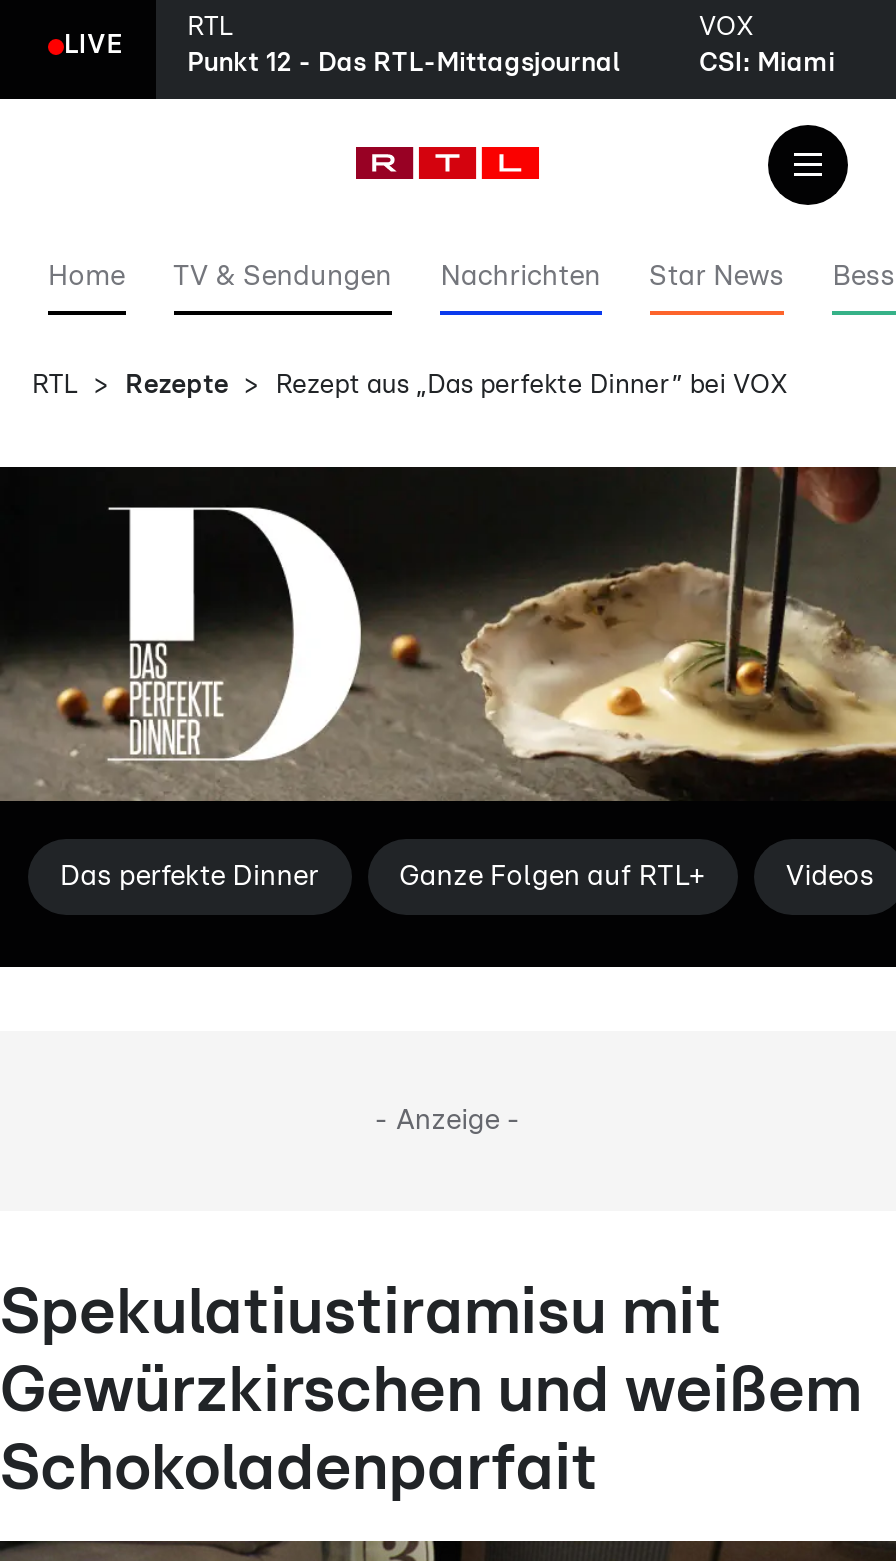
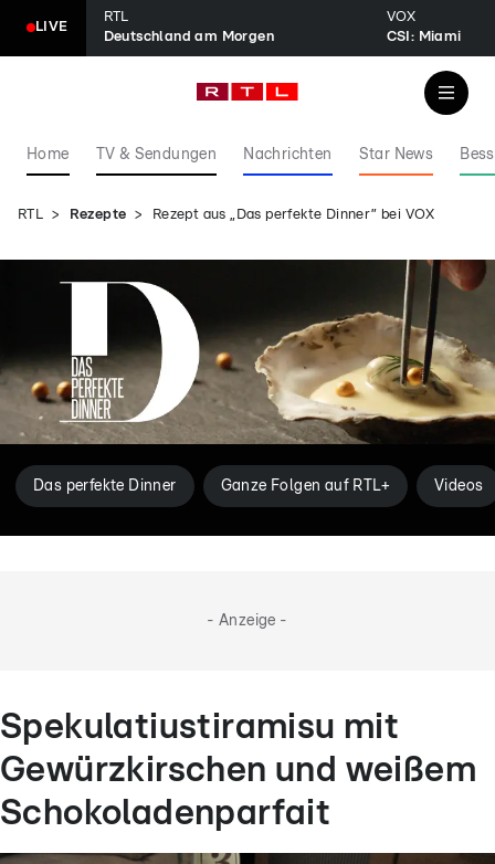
- Punkt 12 - Das RTL-Mittagsjournal
+ Deutschland am Morgen
